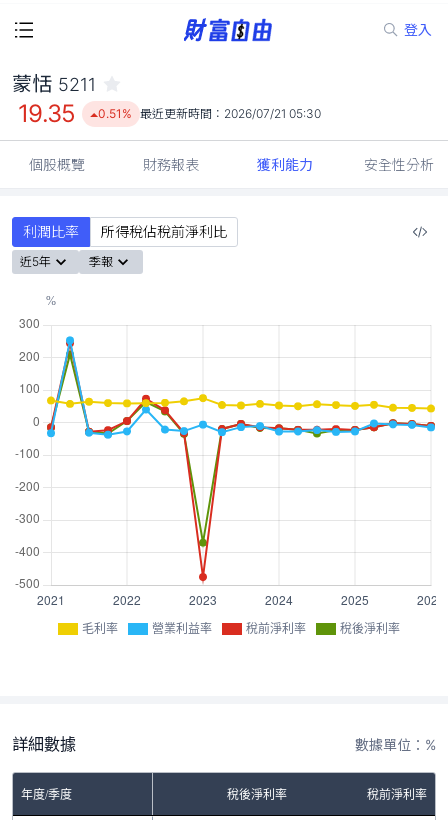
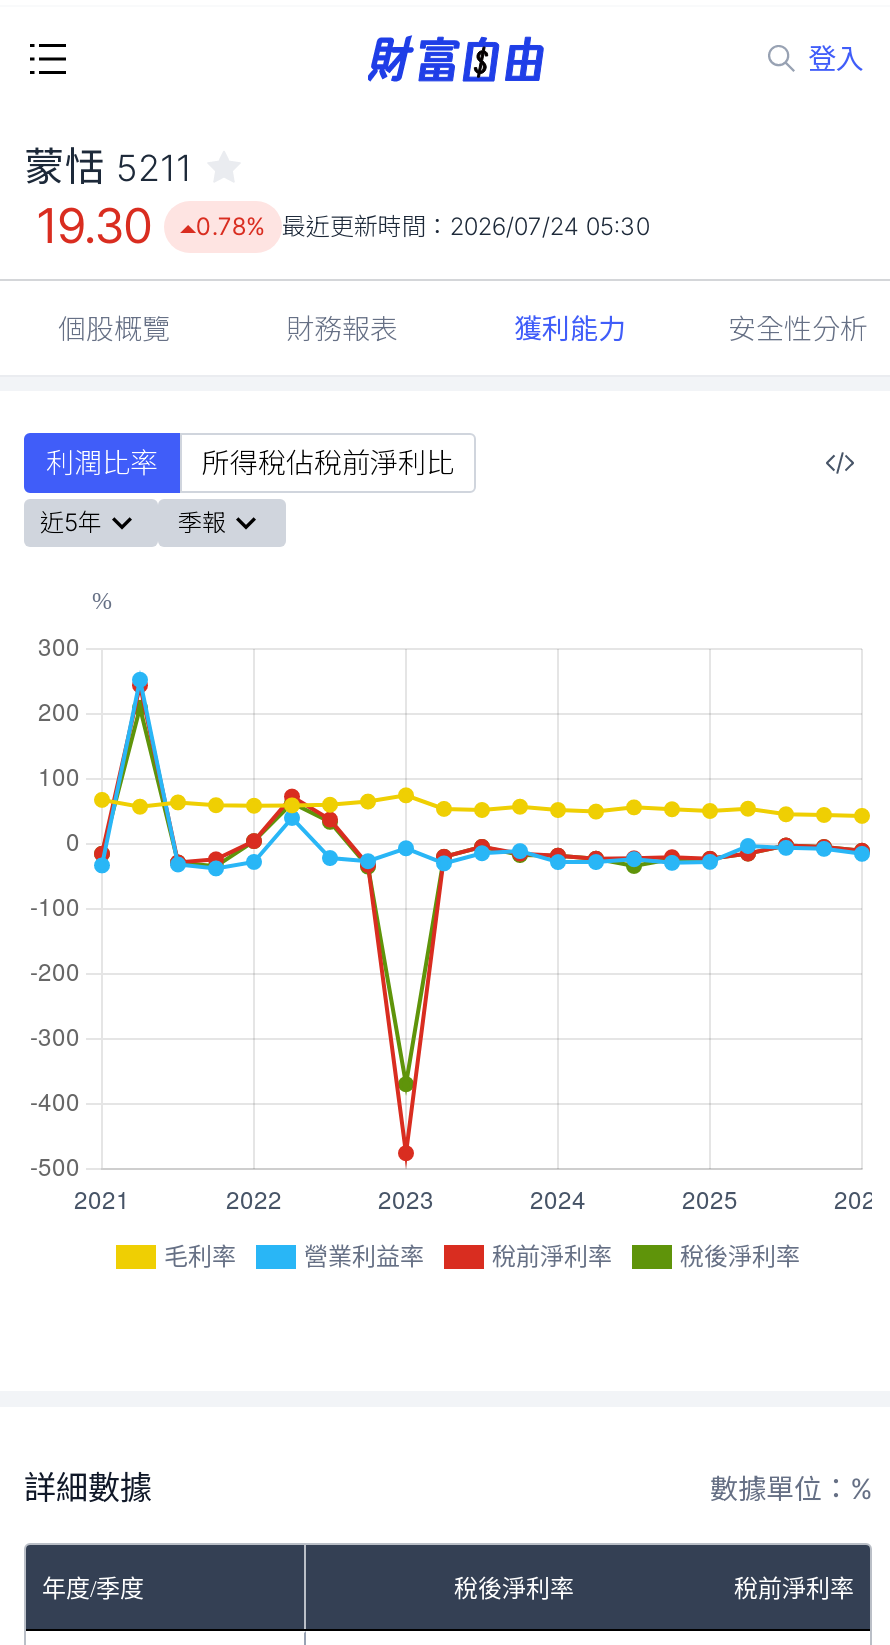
- 19.35
+ 19.30

- 0.51% 最近更新時間：2026/07/21 05:30
+ 0.78% 最近更新時間：2026/07/24 05:30
